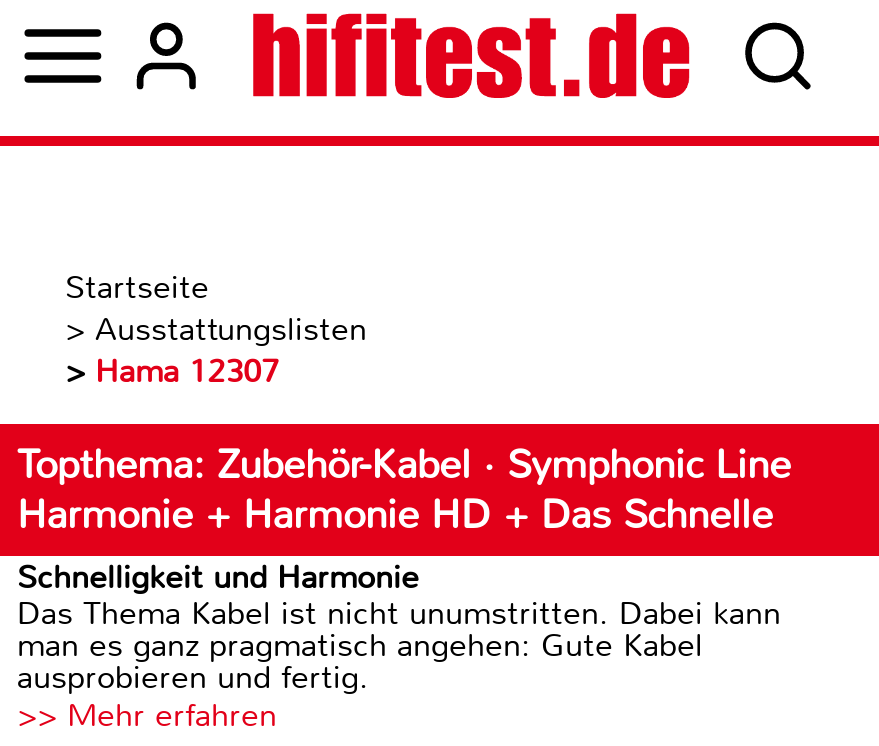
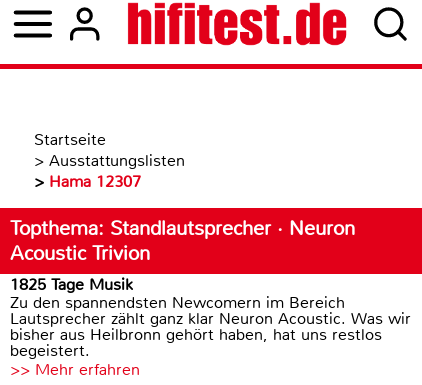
- Topthema: Zubehör-Kabel · Symphonic Line
- Harmonie + Harmonie HD + Das Schnelle
- Schnelligkeit und Harmonie
- Das Thema Kabel ist nicht unumstritten. Dabei kann
- man es ganz pragmatisch angehen: Gute Kabel
- ausprobieren und fertig.
+ Topthema: Standlautsprecher · Neuron
+ Acoustic Trivion
+ 1825 Tage Musik
+ Zu den spannendsten Newcomern im Bereich
+ Lautsprecher zählt ganz klar Neuron Acoustic. Was wir
+ bisher aus Heilbronn gehört haben, hat uns restlos
+ begeistert.
